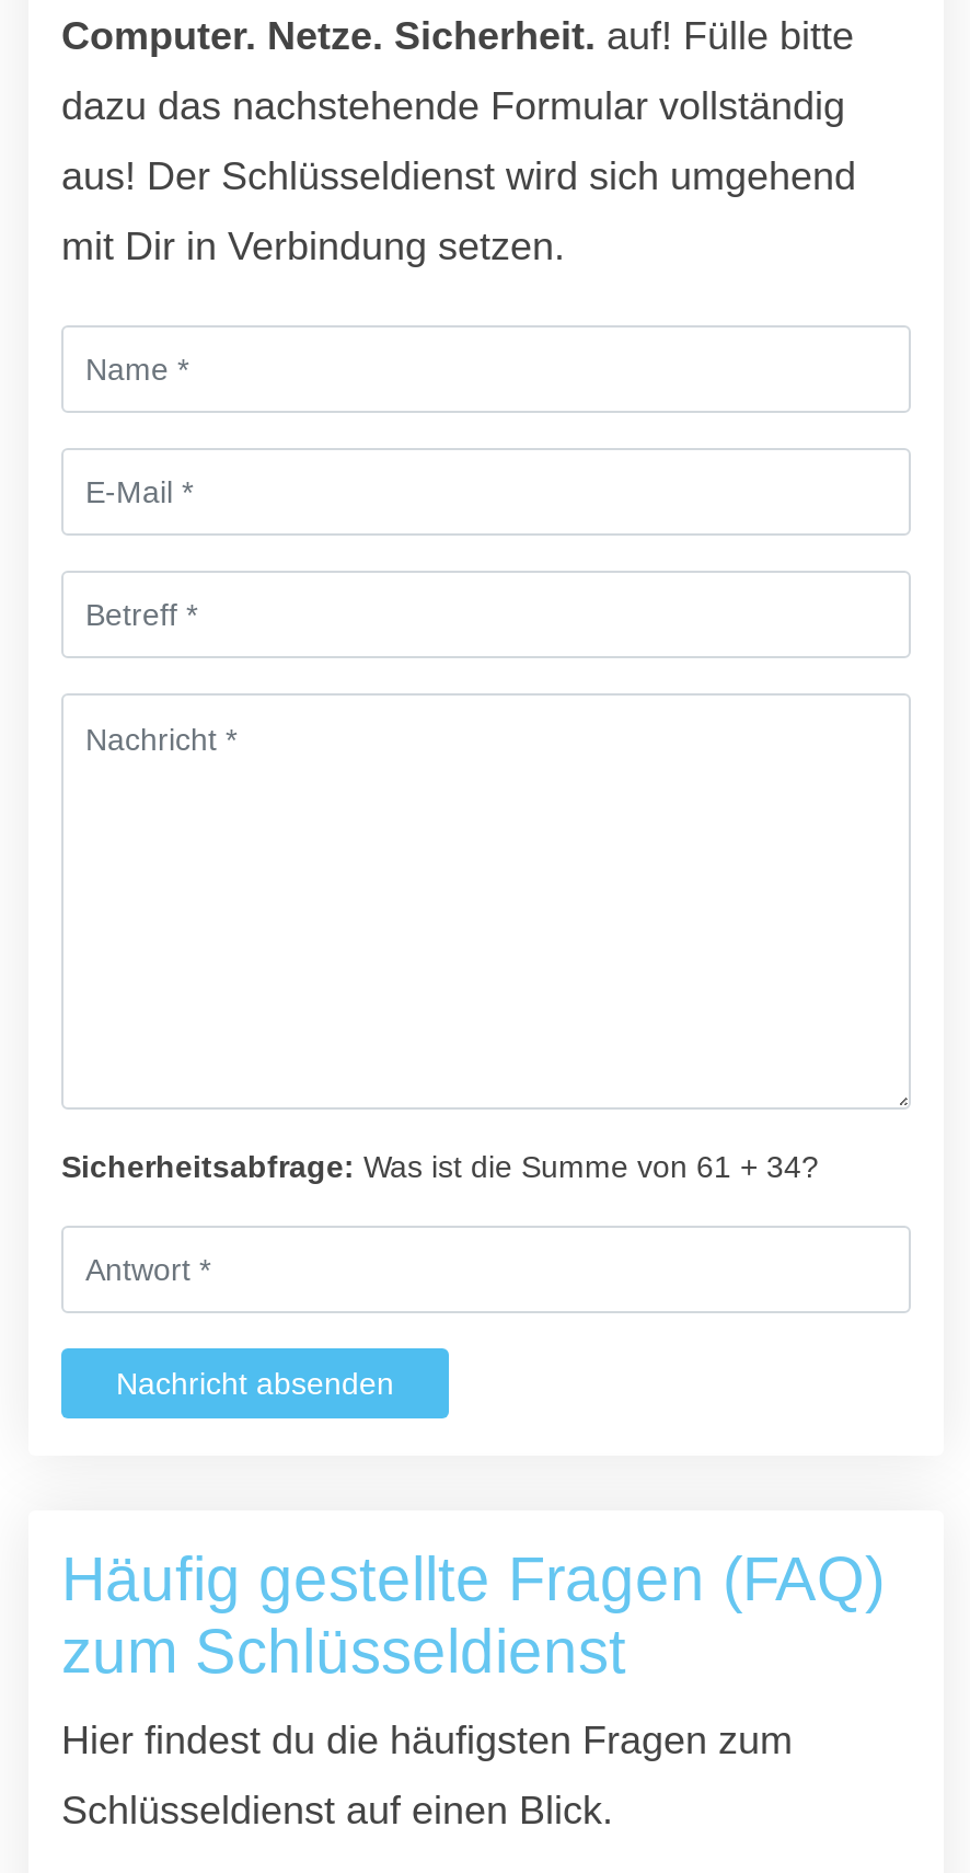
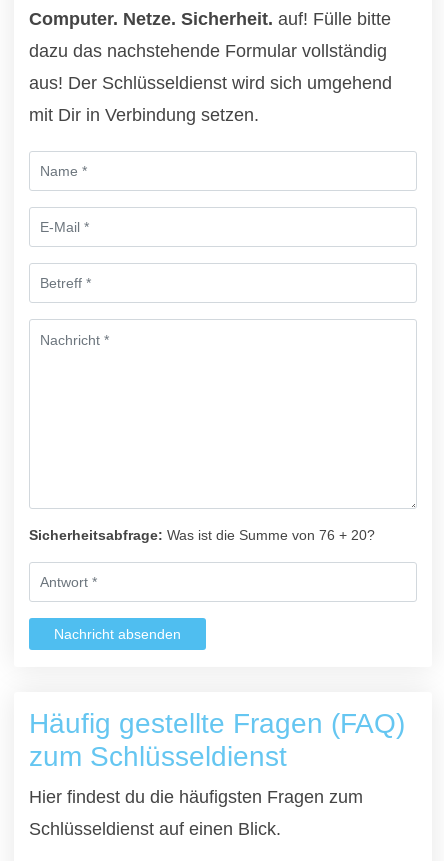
- Sicherheitsabfrage: Was ist die Summe von 61 + 34?
+ Sicherheitsabfrage: Was ist die Summe von 76 + 20?
